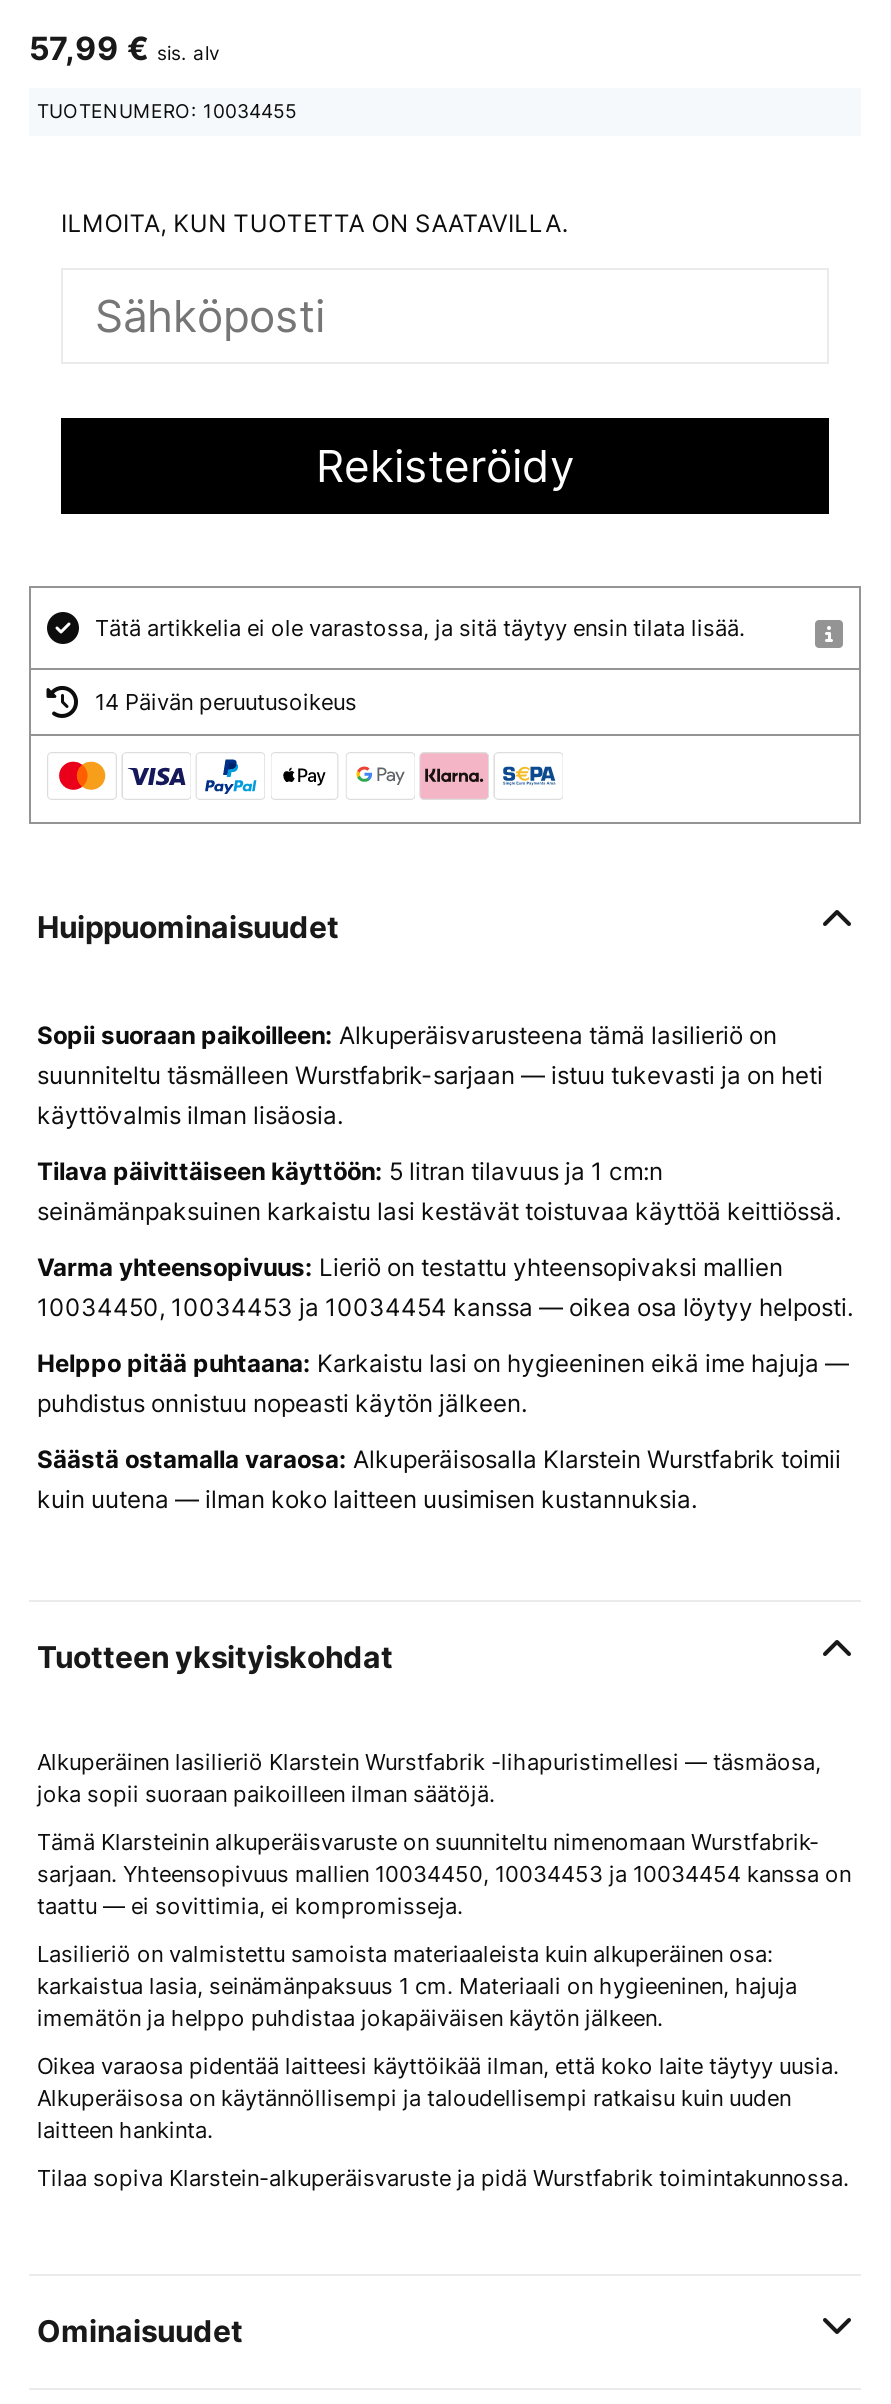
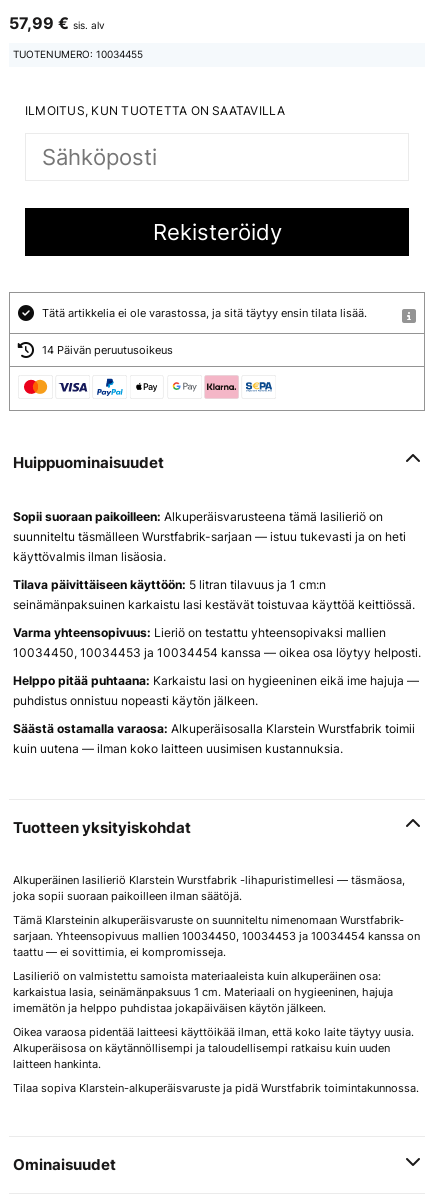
- ILMOITA, KUN TUOTETTA ON SAATAVILLA.
+ ILMOITUS, KUN TUOTETTA ON SAATAVILLA
